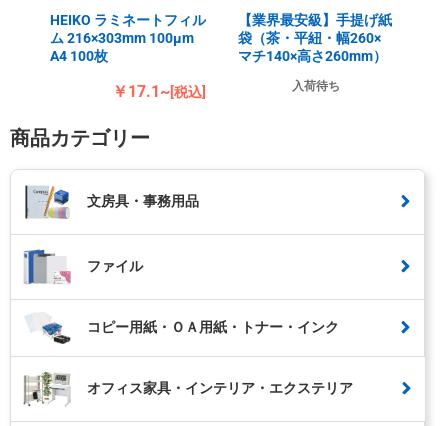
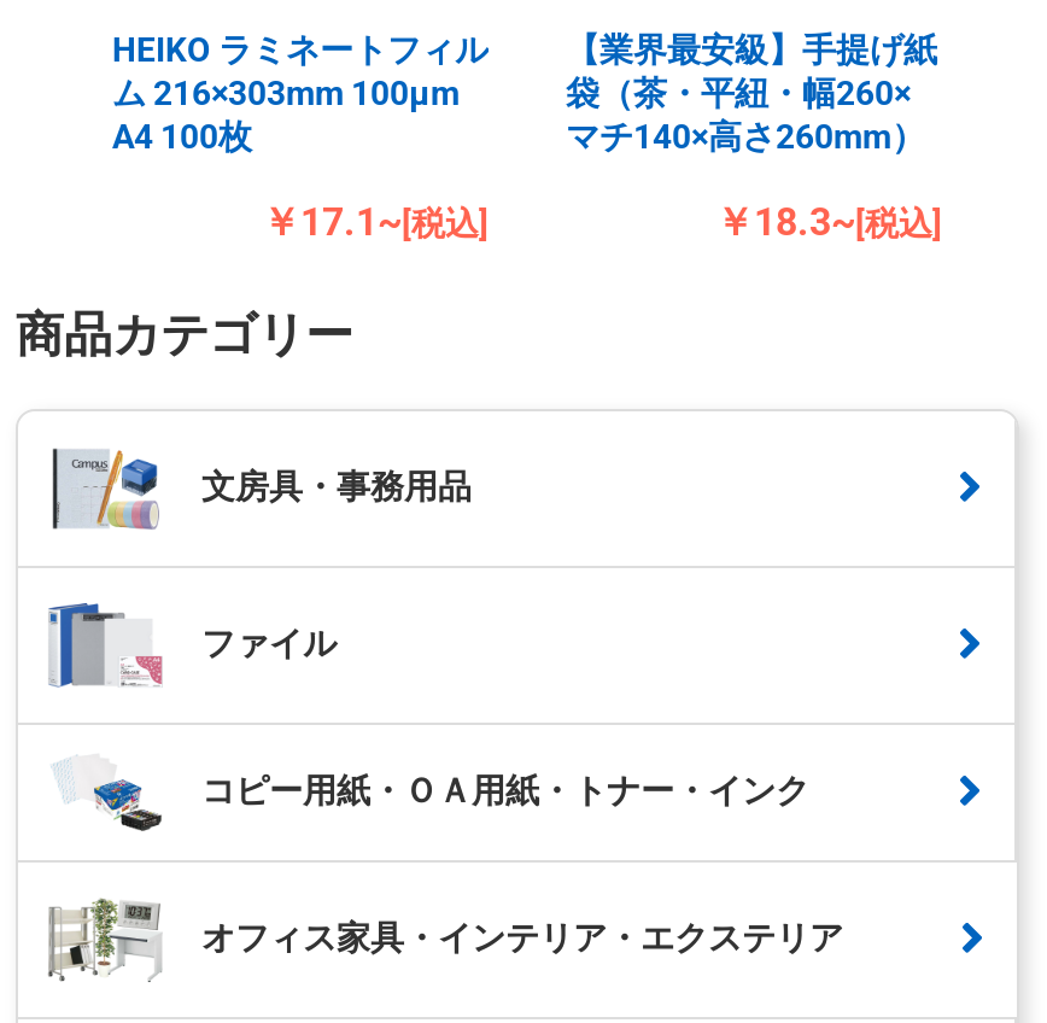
- 入荷待ち
+ ￥18.3~[税込]
